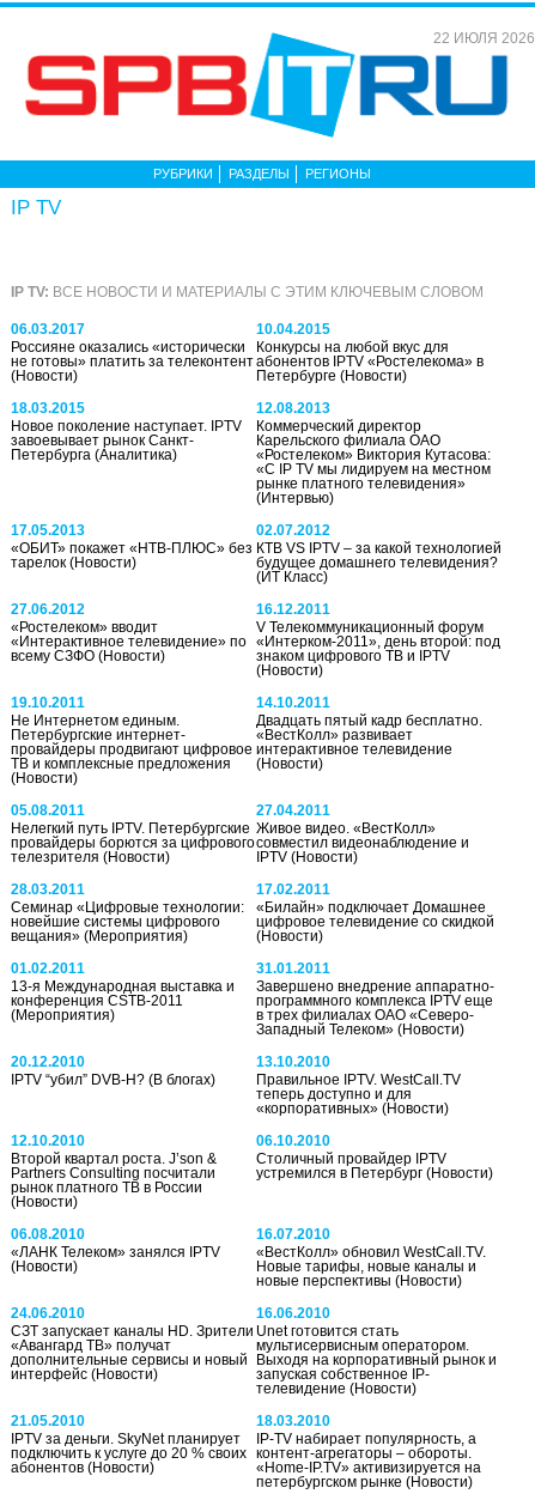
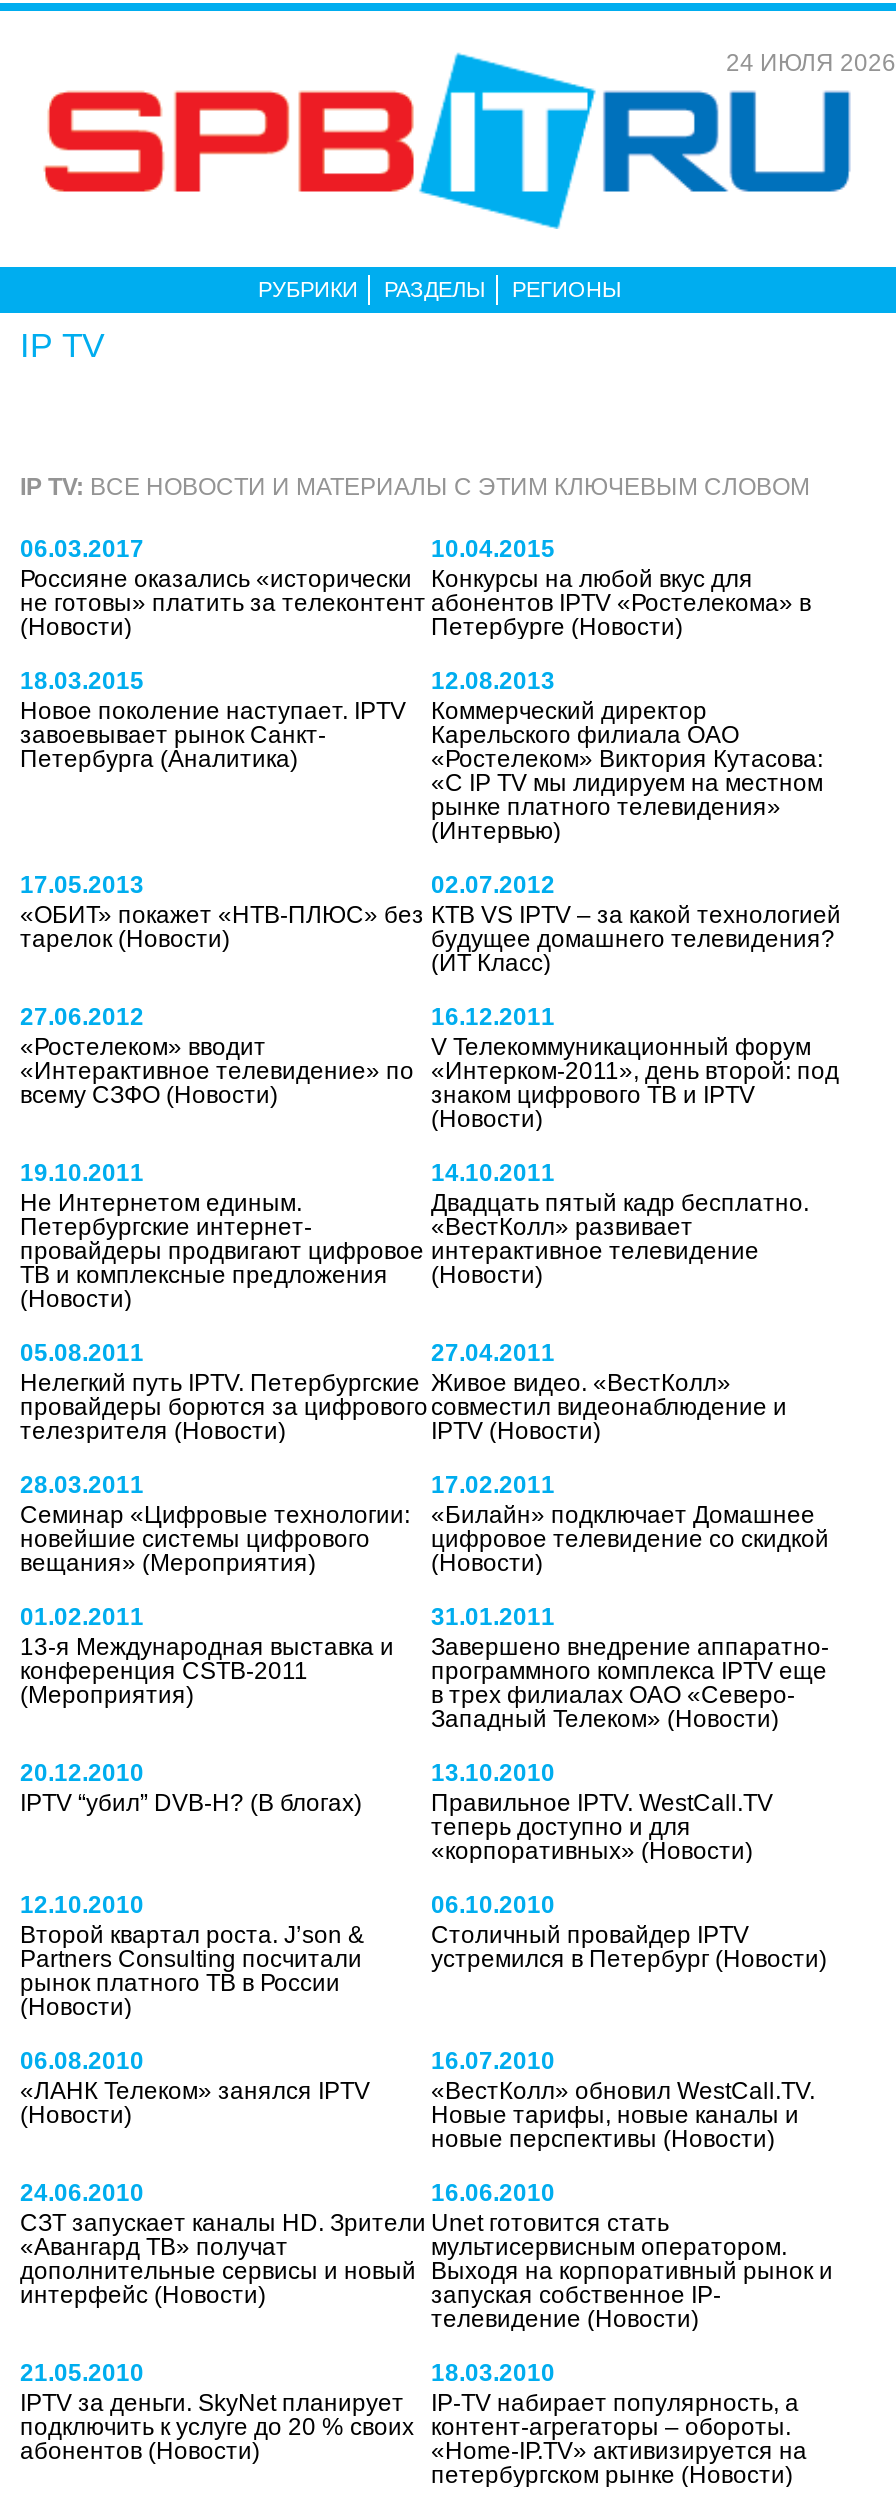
- 22 ИЮЛЯ 2026
+ 24 ИЮЛЯ 2026
